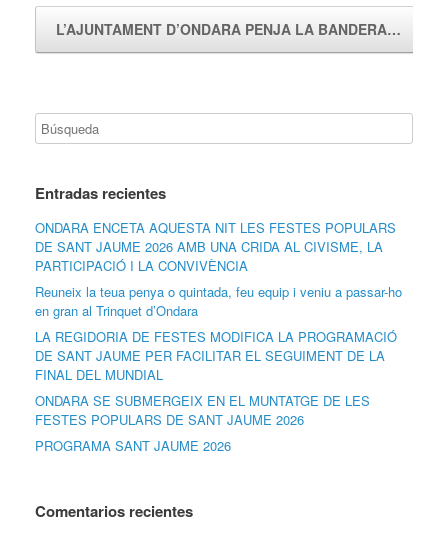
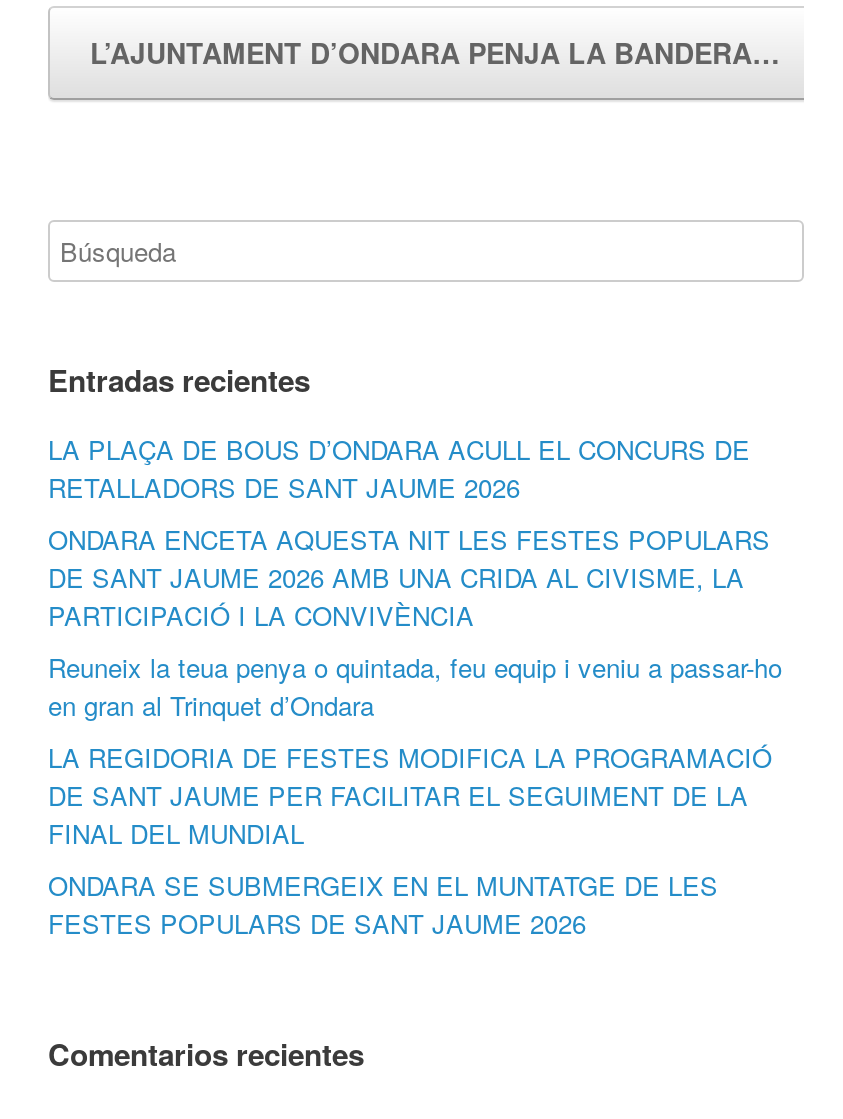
+ LA PLAÇA DE BOUS D’ONDARA ACULL EL CONCURS DE
+ RETALLADORS DE SANT JAUME 2026

moved down: ONDARA ENCETA AQUESTA NIT LES FESTES POPULARS | DE SANT JAUME 2026 AMB UNA CRIDA AL CIVISME, LA | PARTICIPACIÓ I LA CONVIVÈNCIA | ... | ONDARA SE SUBMERGEIX EN EL MUNTATGE DE LES | FESTES POPULARS DE SANT JAUME 2026

- PROGRAMA SANT JAUME 2026
